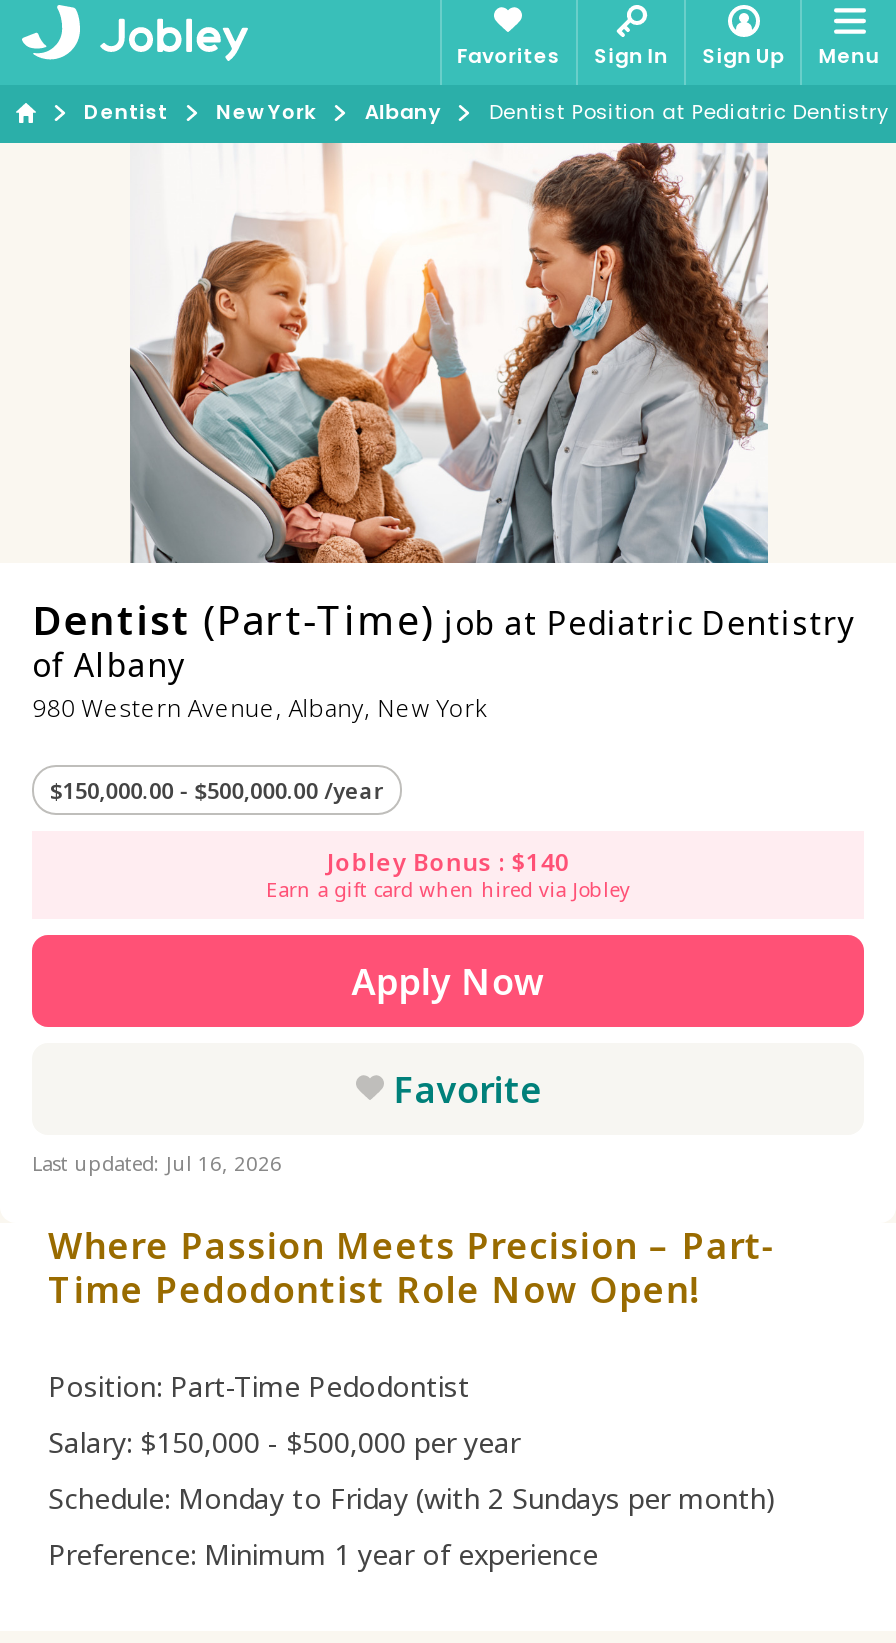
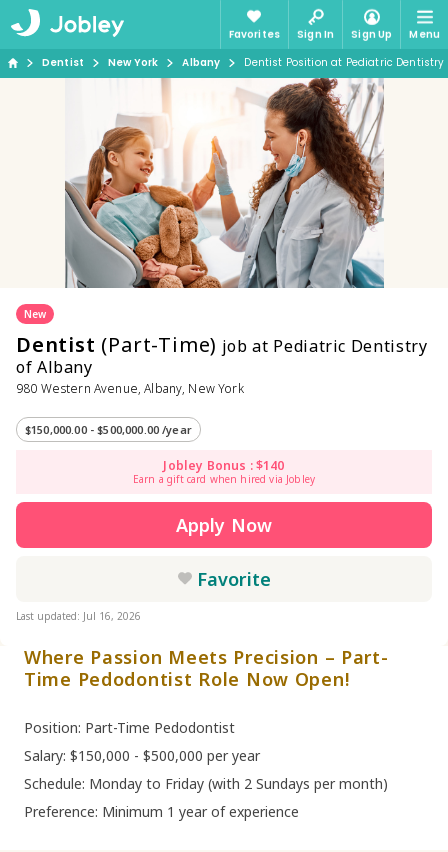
+ New
